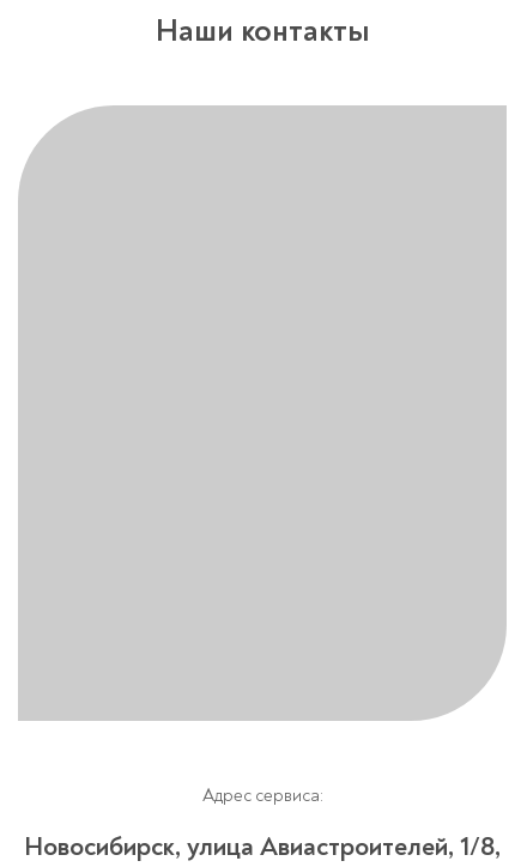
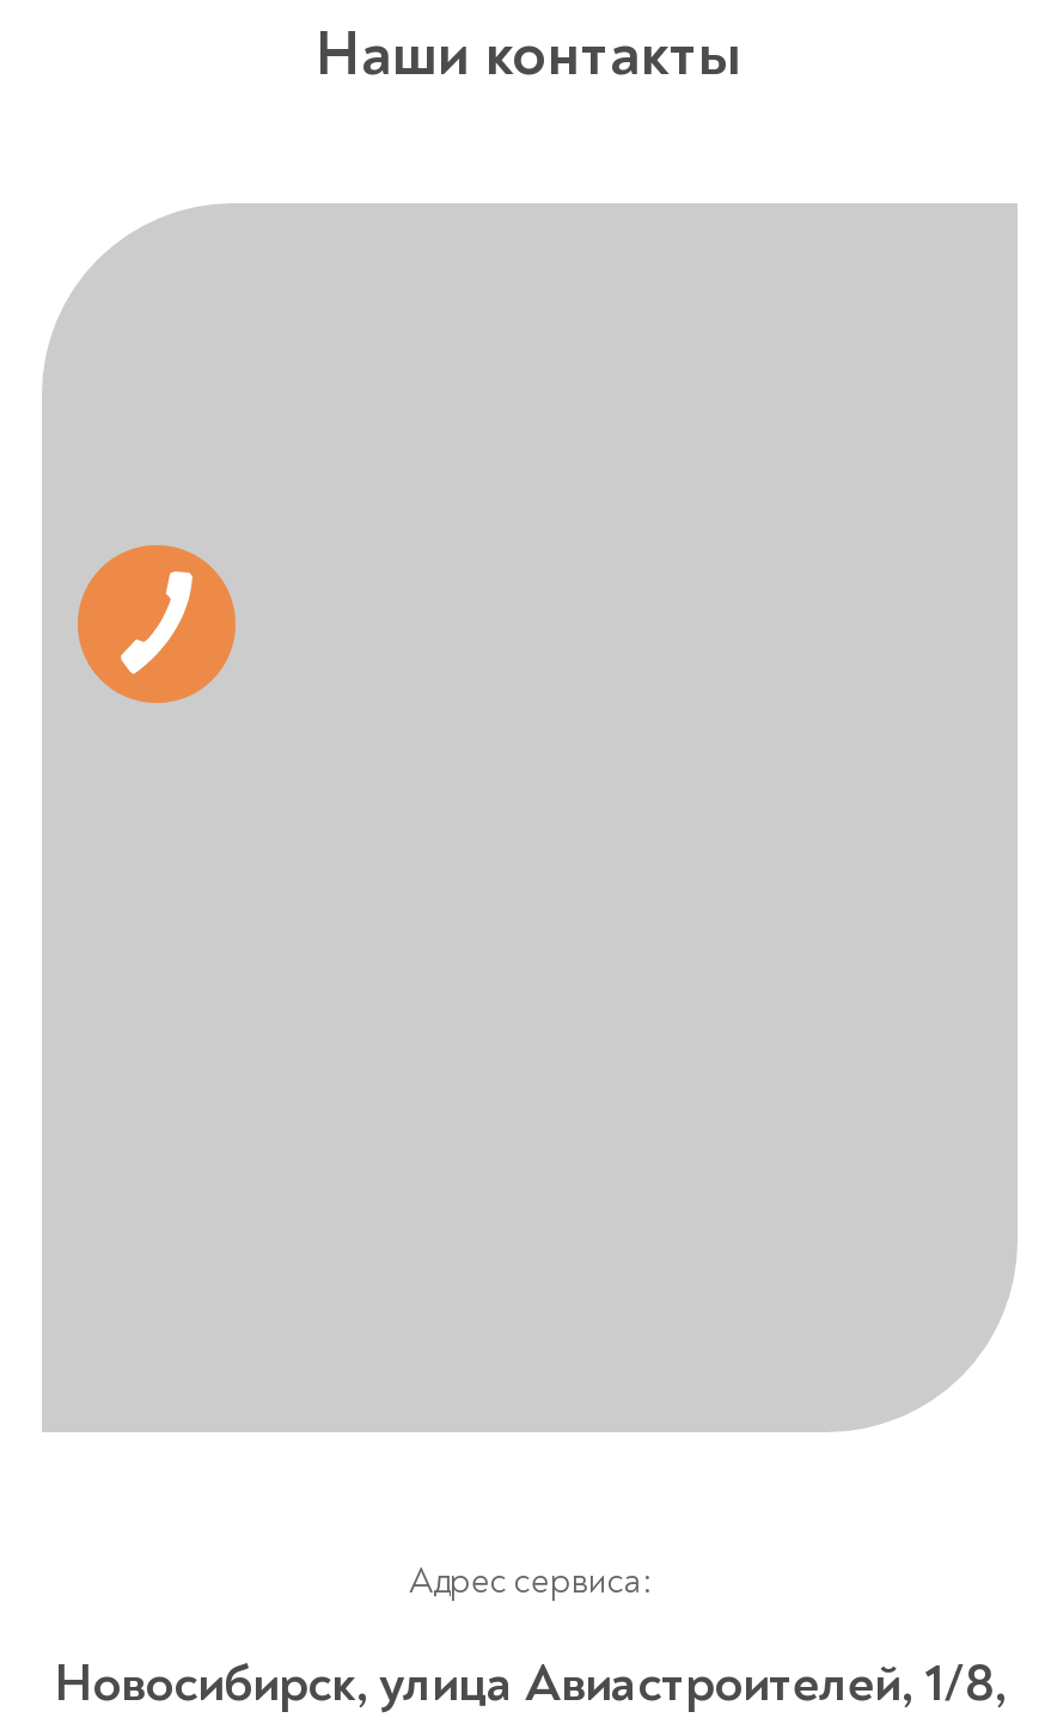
+ [image]
